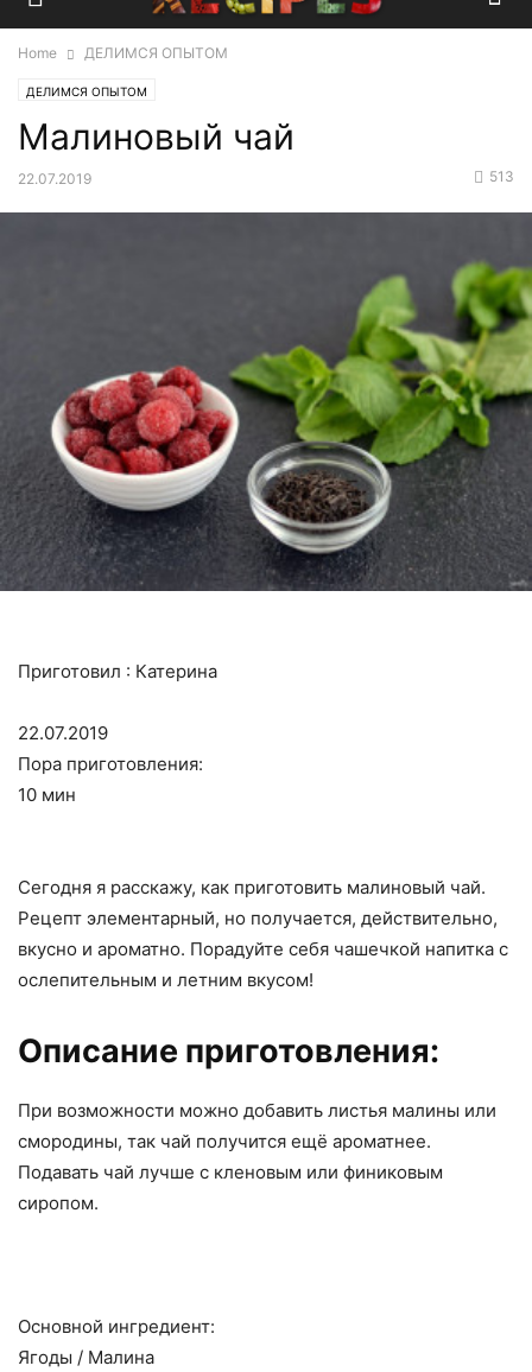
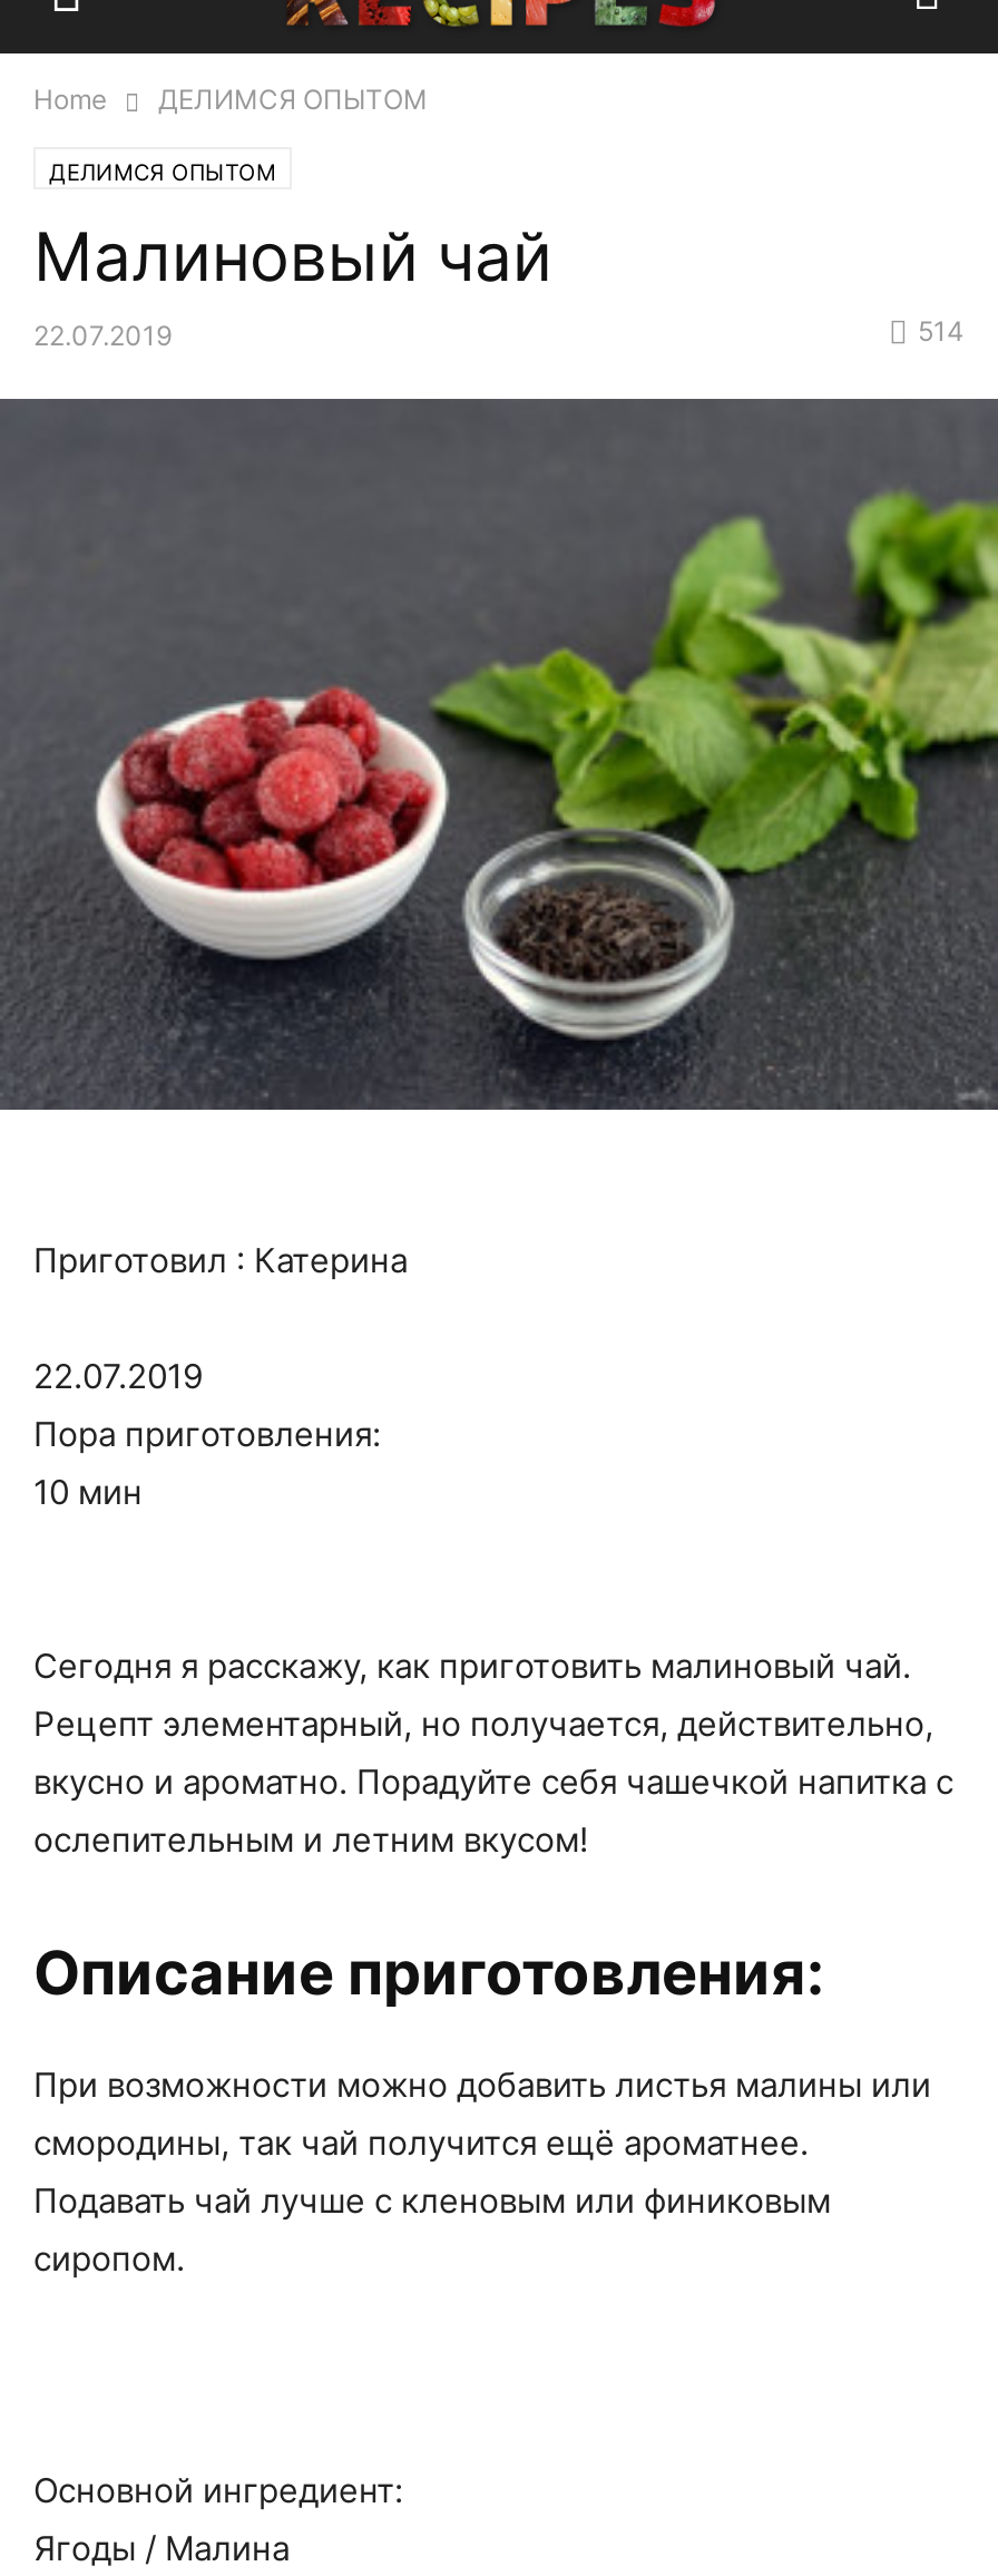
- 513
+ 514
